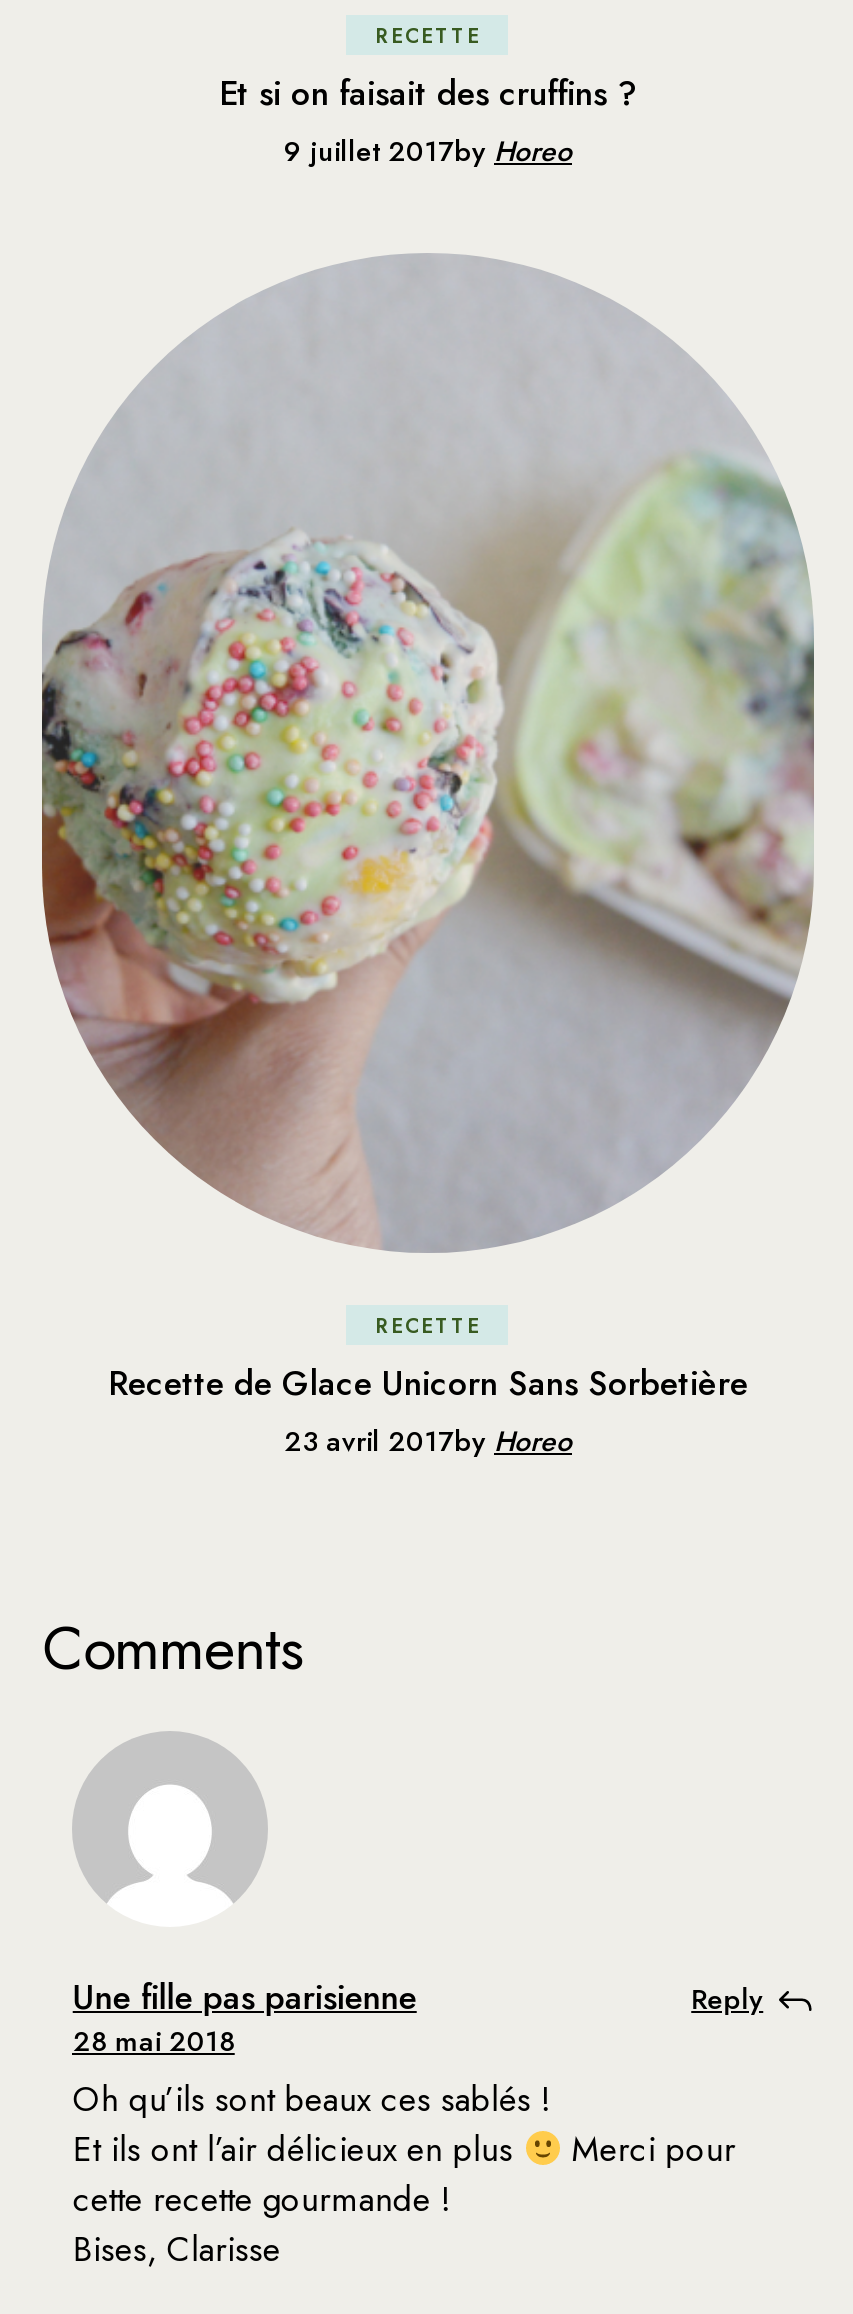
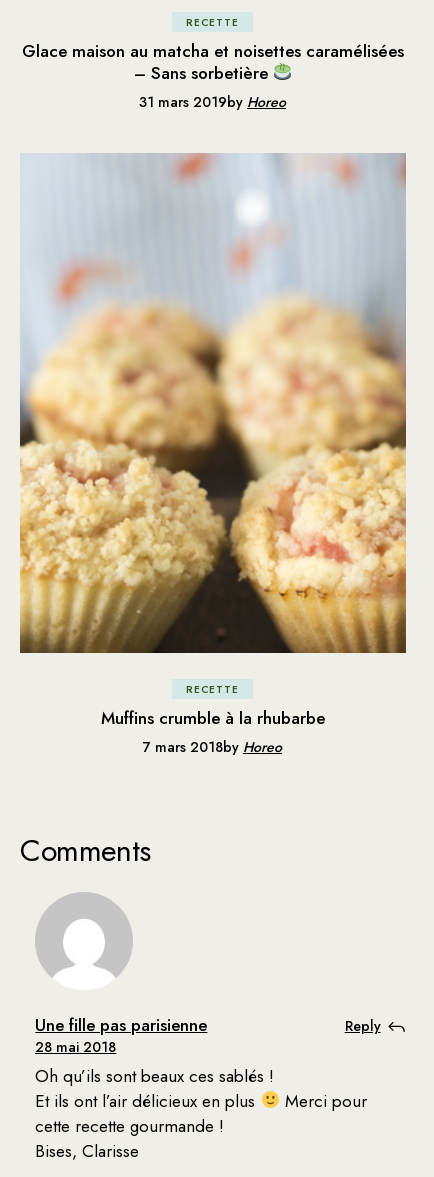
- Et si on faisait des cruffins ?
- 9 juillet 2017by Horeo
+ Glace maison au matcha et noisettes caramélisées
+ – Sans sorbetière
+ 31 mars 2019by Horeo

- [image]
+ [image]

- Recette de Glace Unicorn Sans Sorbetière
- 23 avril 2017by Horeo
+ Muffins crumble à la rhubarbe
+ 7 mars 2018by Horeo
